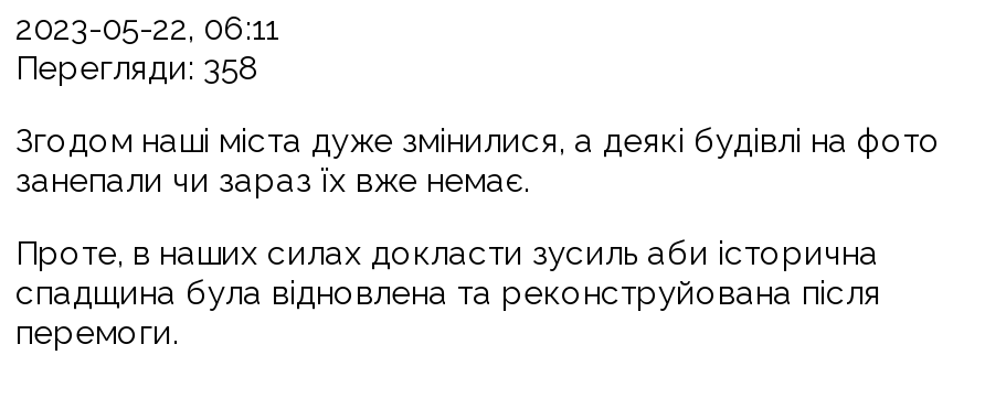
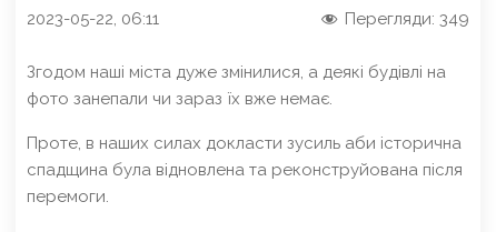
- Перегляди: 358
+ Перегляди: 349
